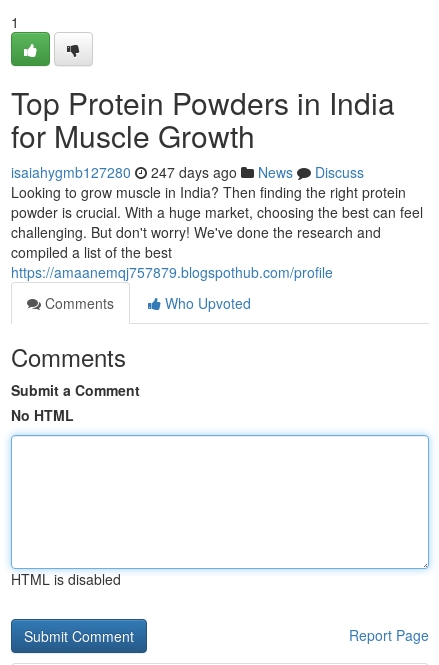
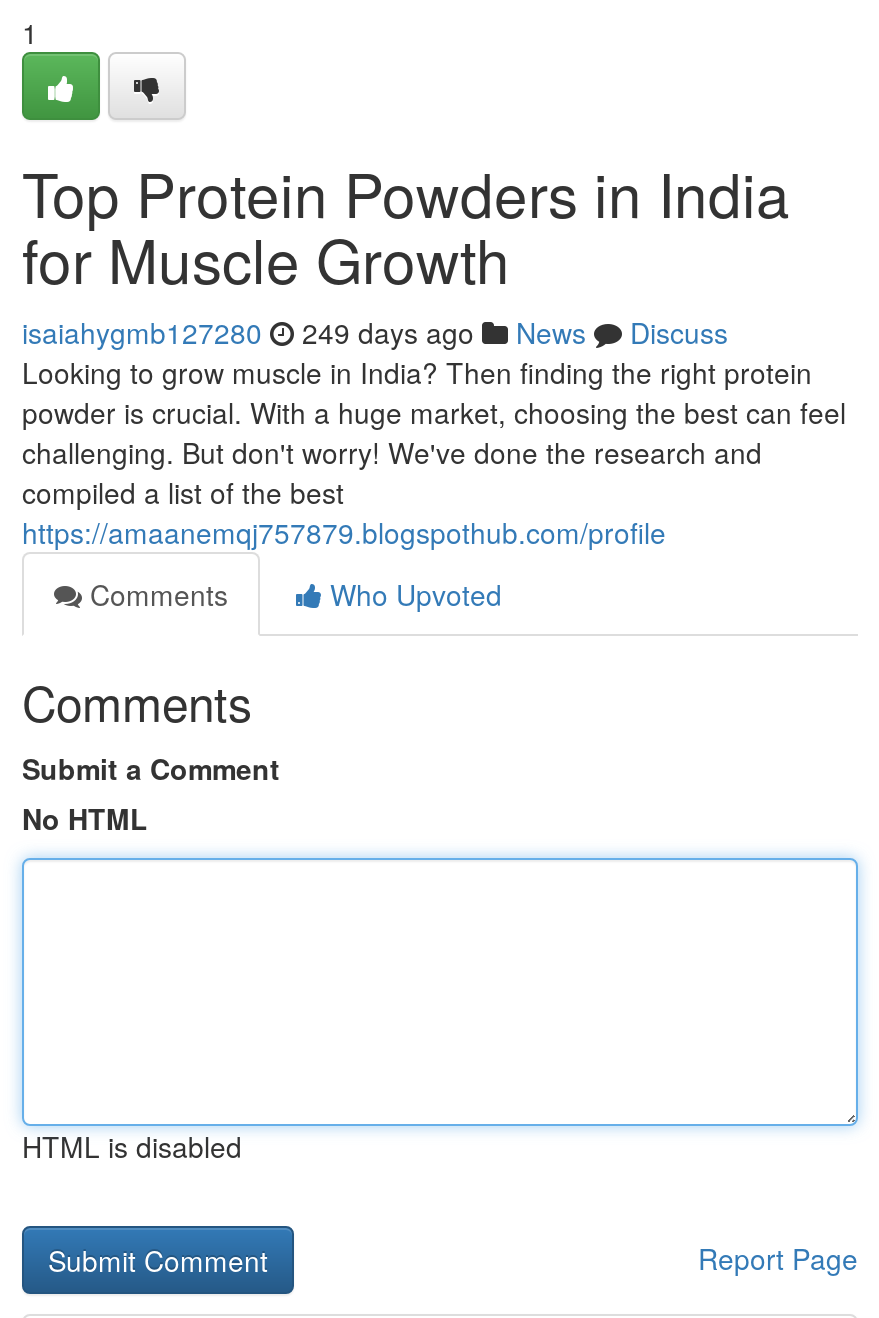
- isaiahygmb127280 247 days ago News Discuss
+ isaiahygmb127280 249 days ago News Discuss
